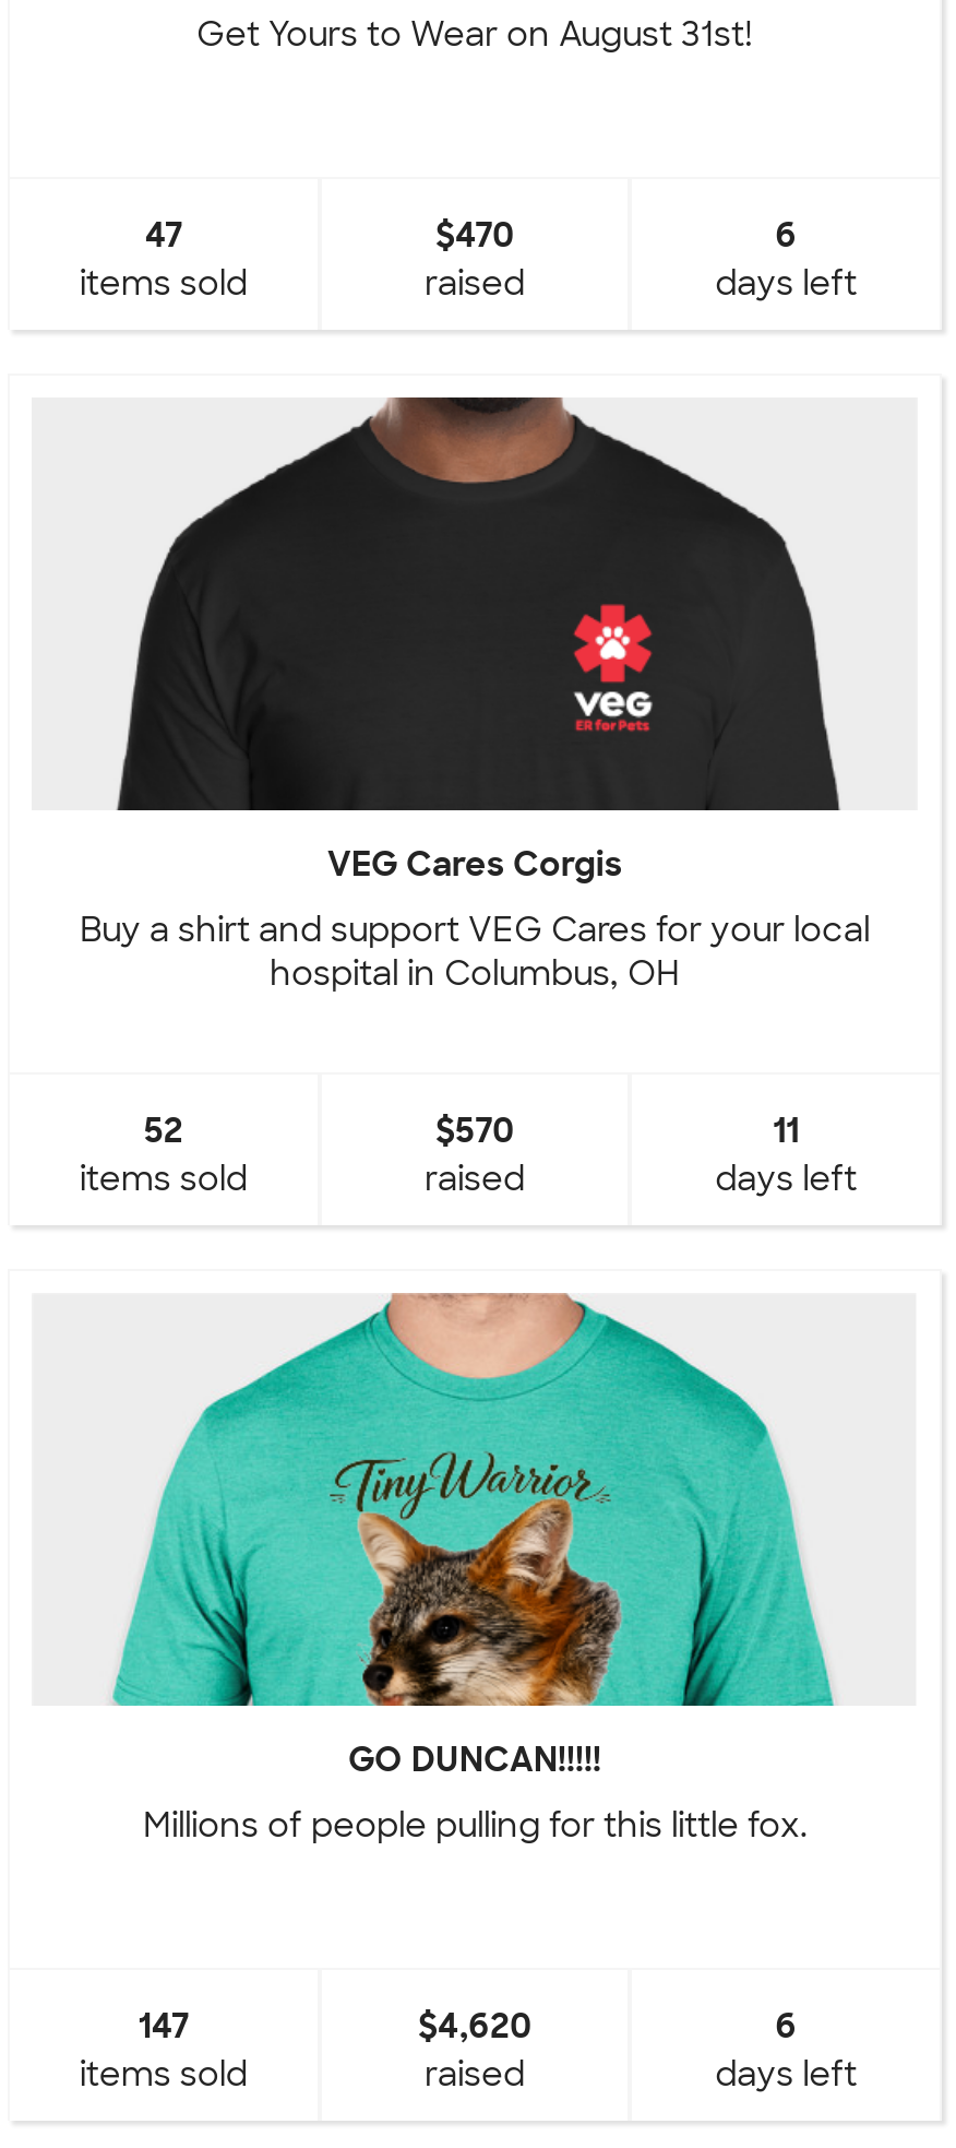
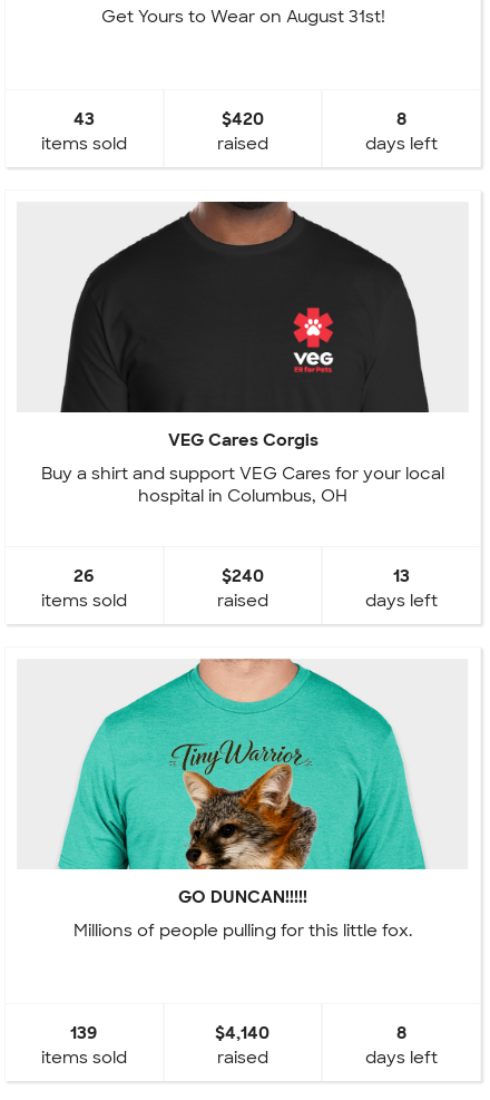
- 47
+ 43

- $470
+ $420

- 6
+ 8

- 52
+ 26

- $570
+ $240

- 11
+ 13

- 147
+ 139

- $4,620
+ $4,140

- 6
+ 8
